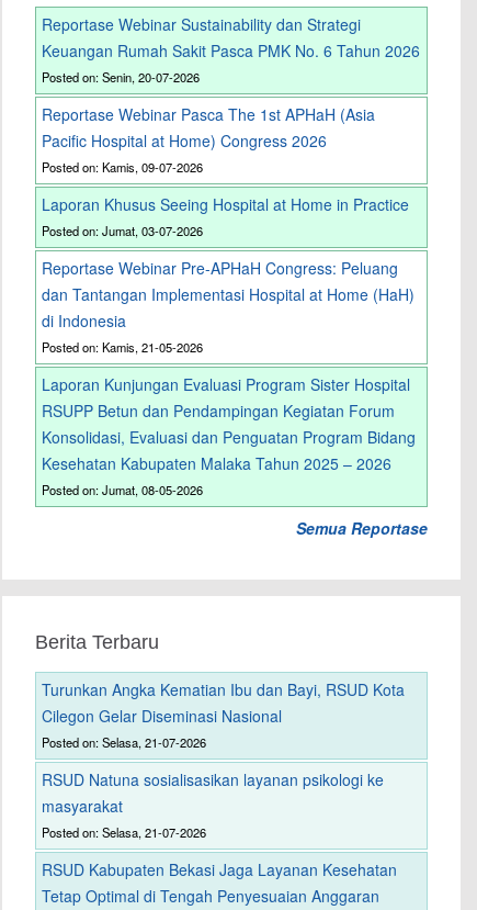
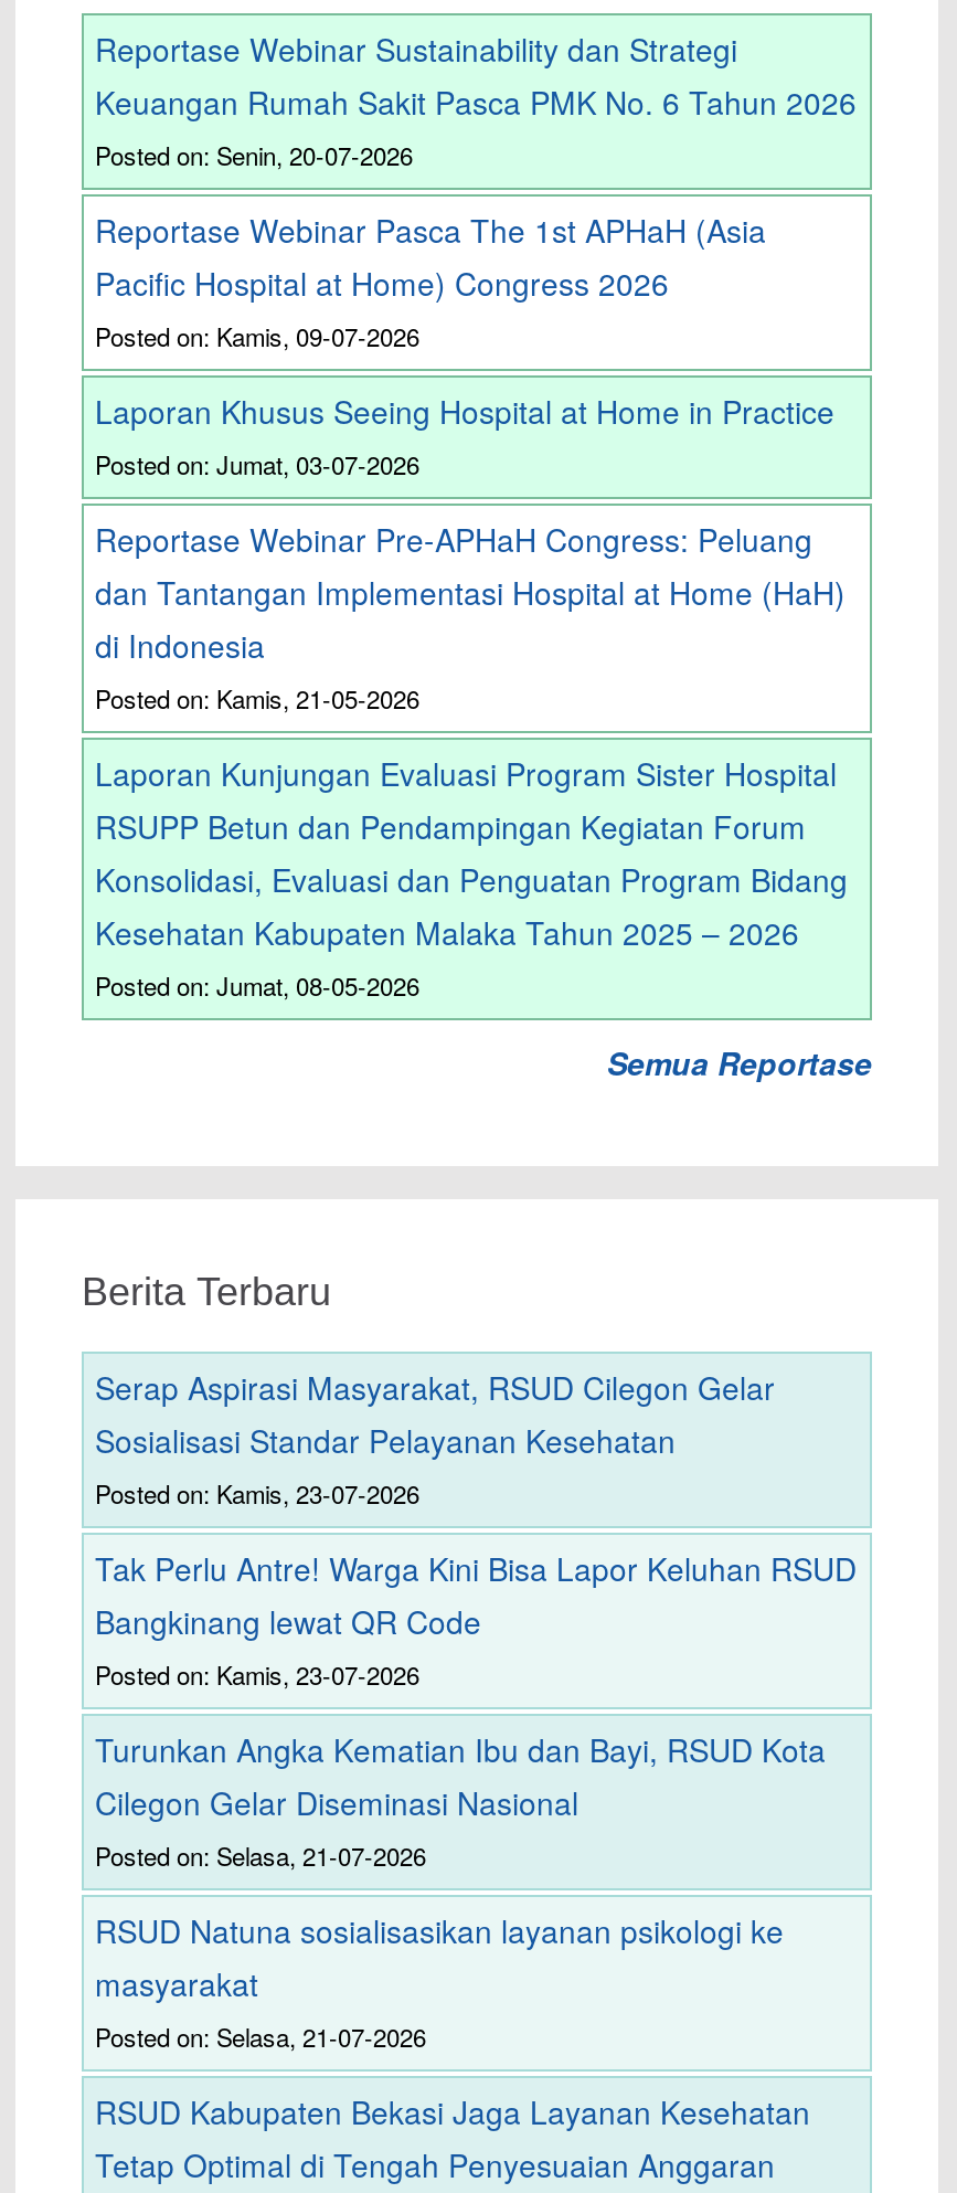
+ Serap Aspirasi Masyarakat, RSUD Cilegon Gelar
+ Sosialisasi Standar Pelayanan Kesehatan
+ Posted on: Kamis, 23-07-2026
+ Tak Perlu Antre! Warga Kini Bisa Lapor Keluhan RSUD
+ Bangkinang lewat QR Code
+ Posted on: Kamis, 23-07-2026
